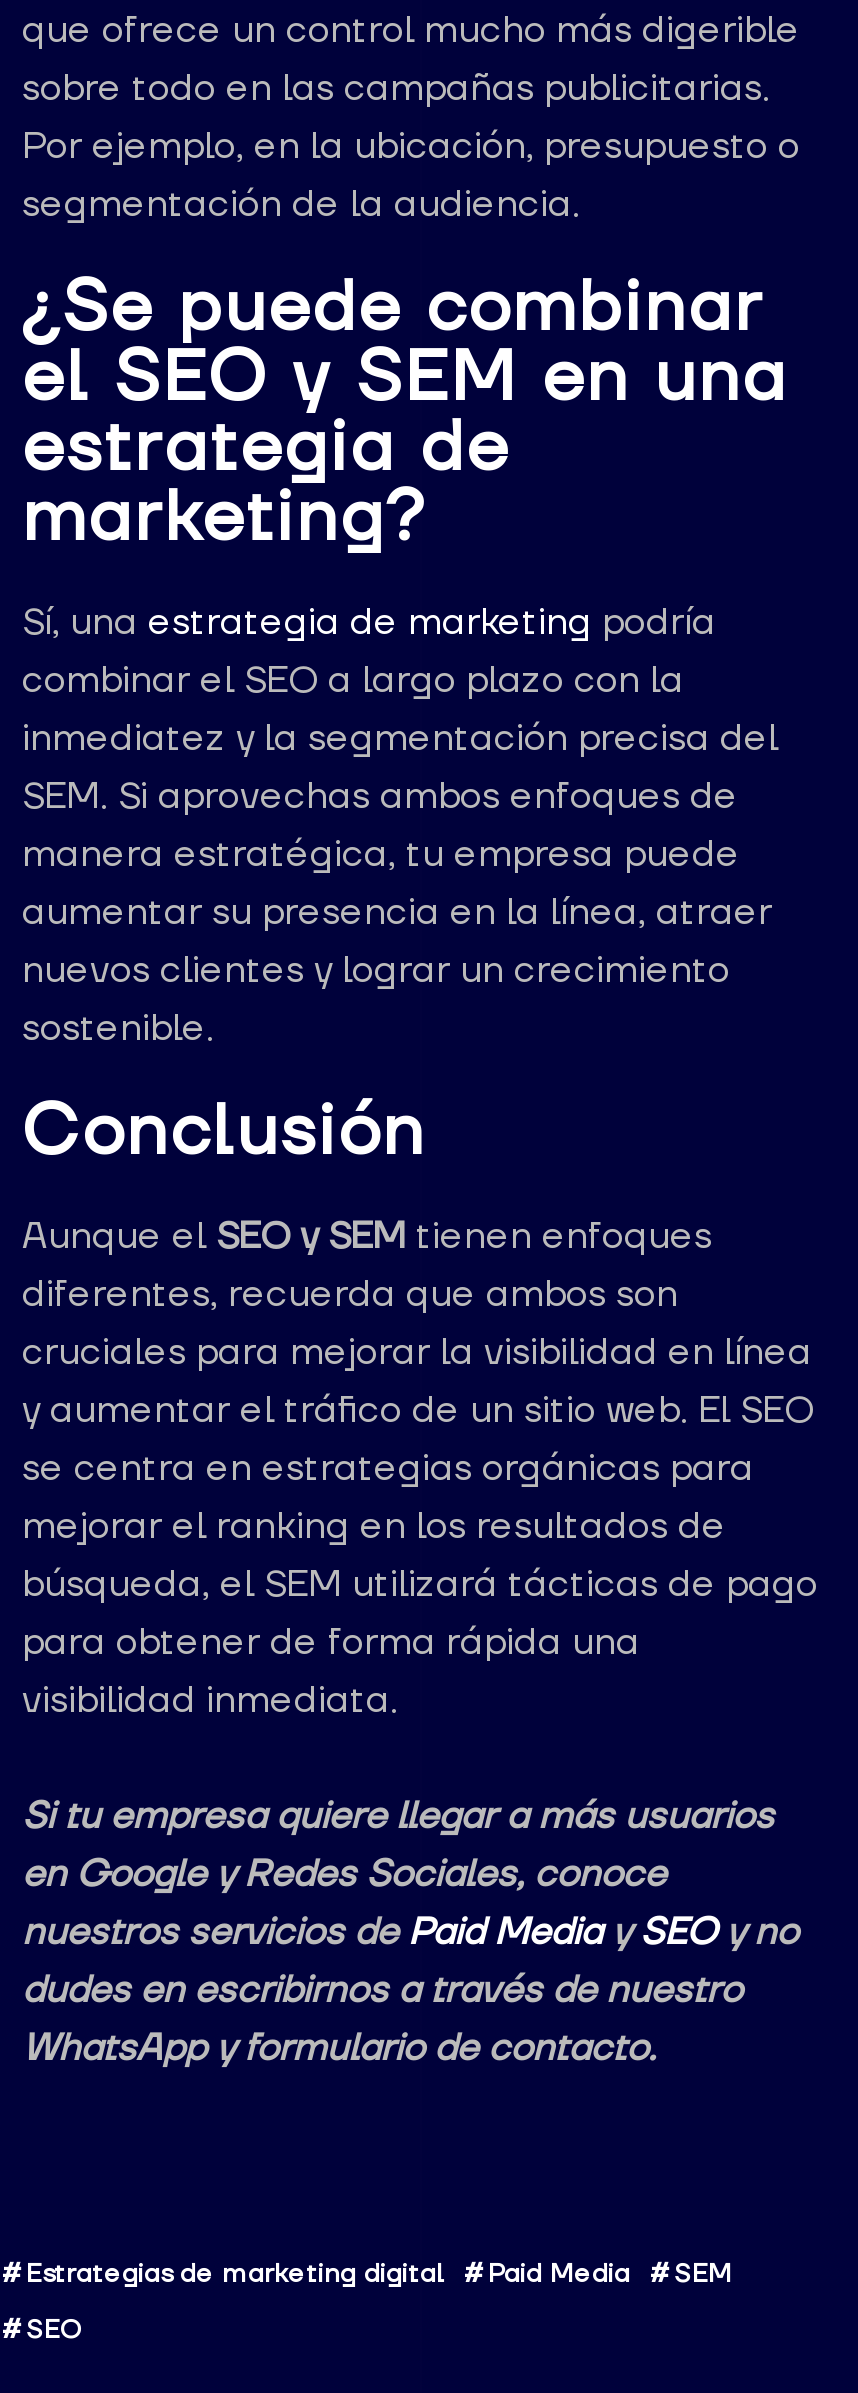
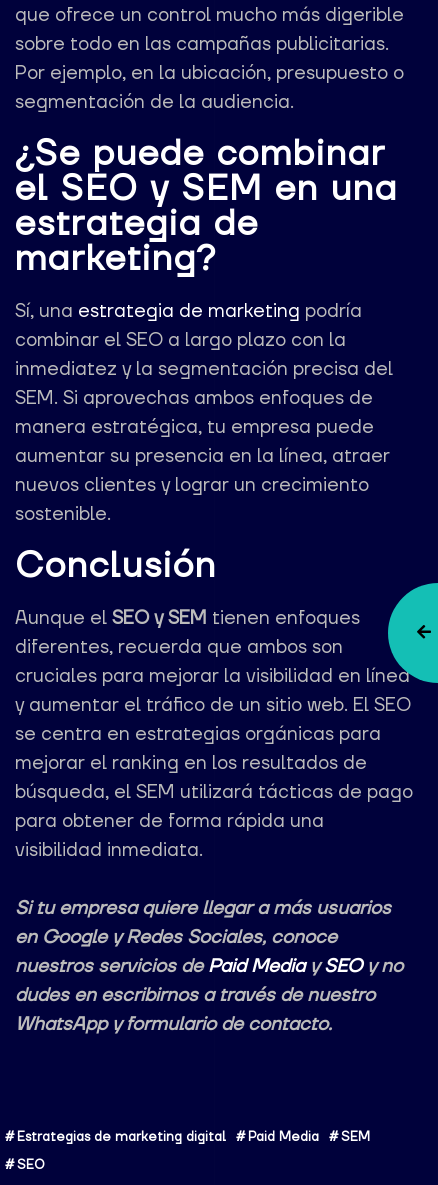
+ [image]
